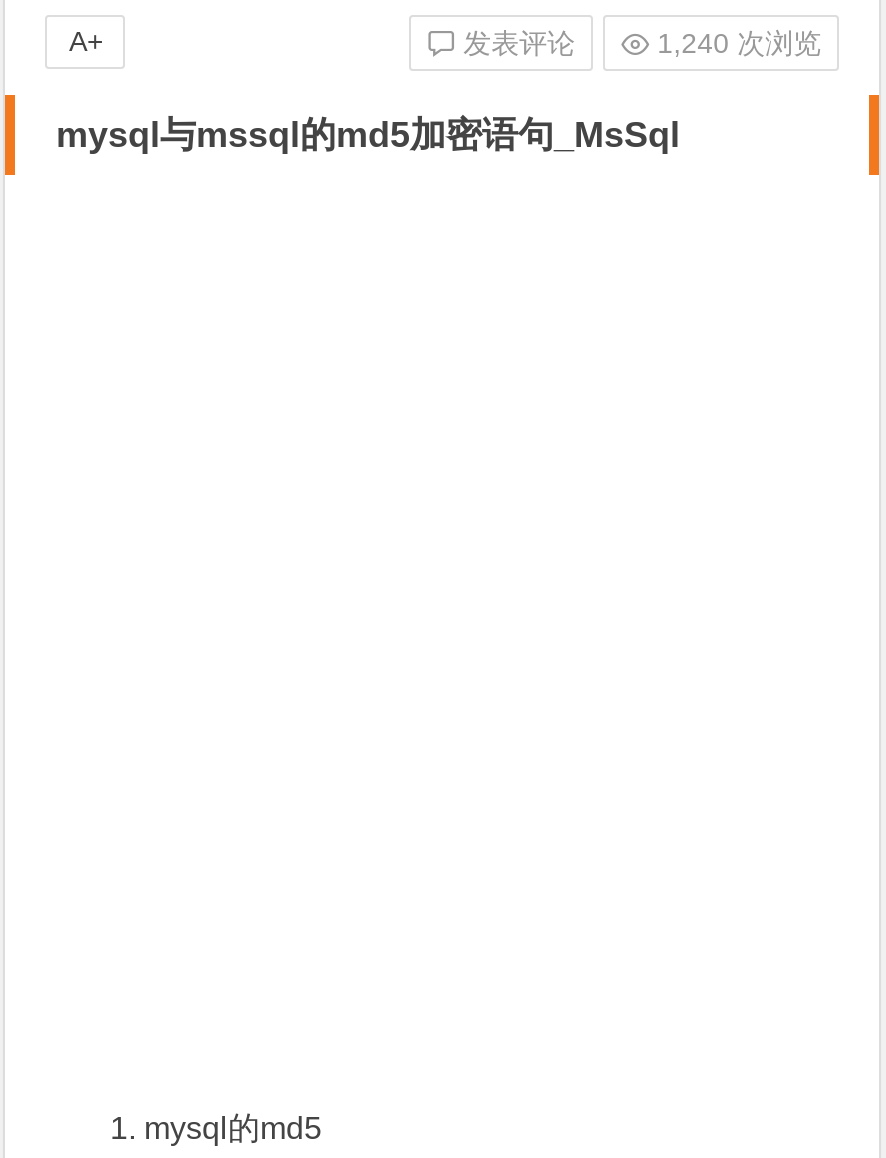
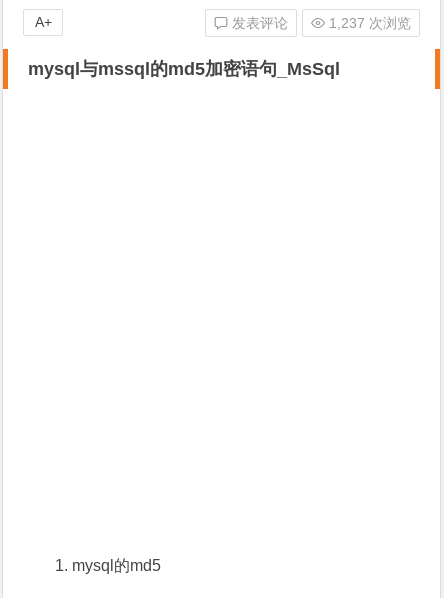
- 1,240 次浏览
+ 1,237 次浏览
